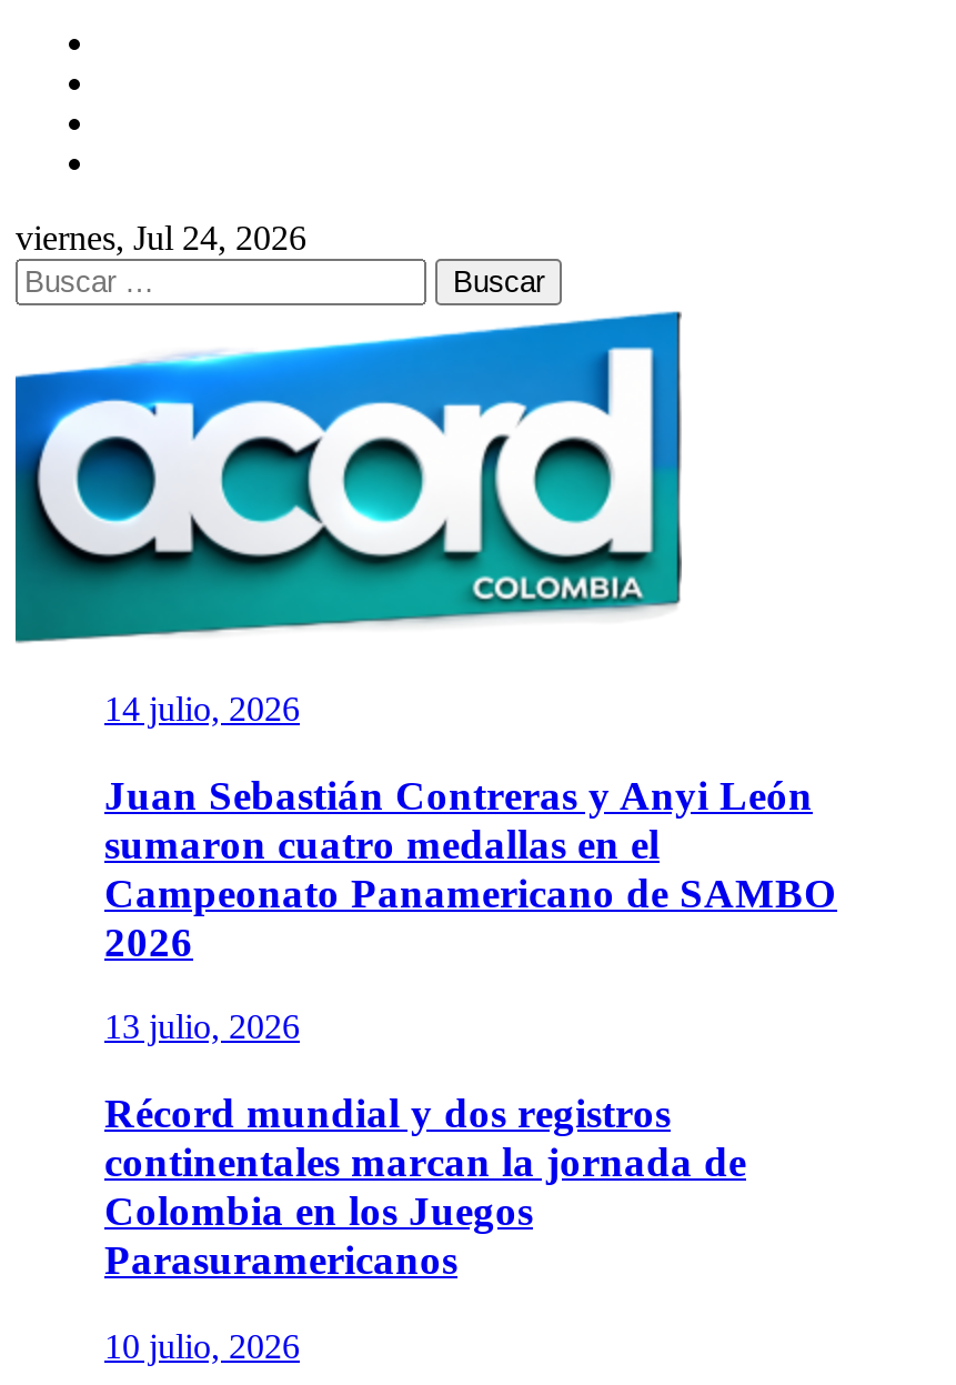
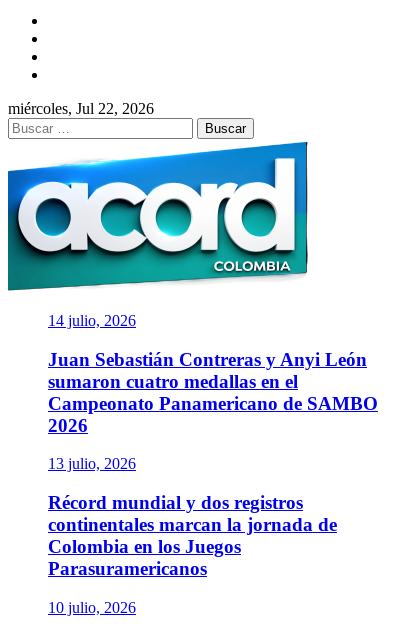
- viernes, Jul 24, 2026
+ miércoles, Jul 22, 2026
